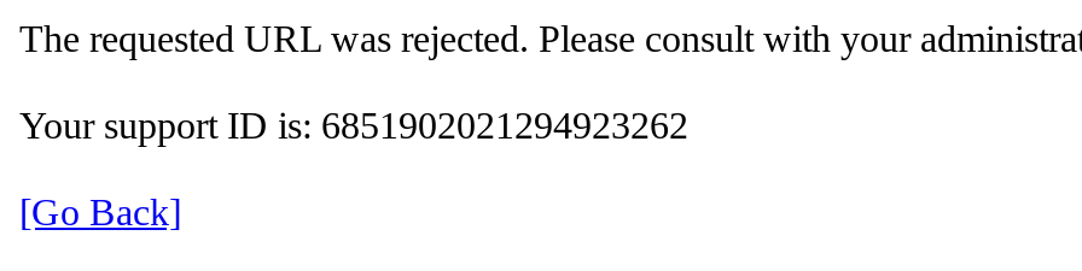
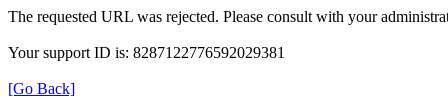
- Your support ID is: 6851902021294923262
+ Your support ID is: 8287122776592029381
